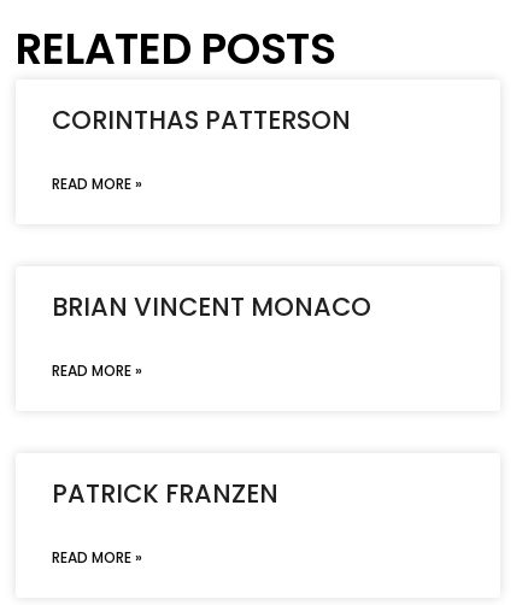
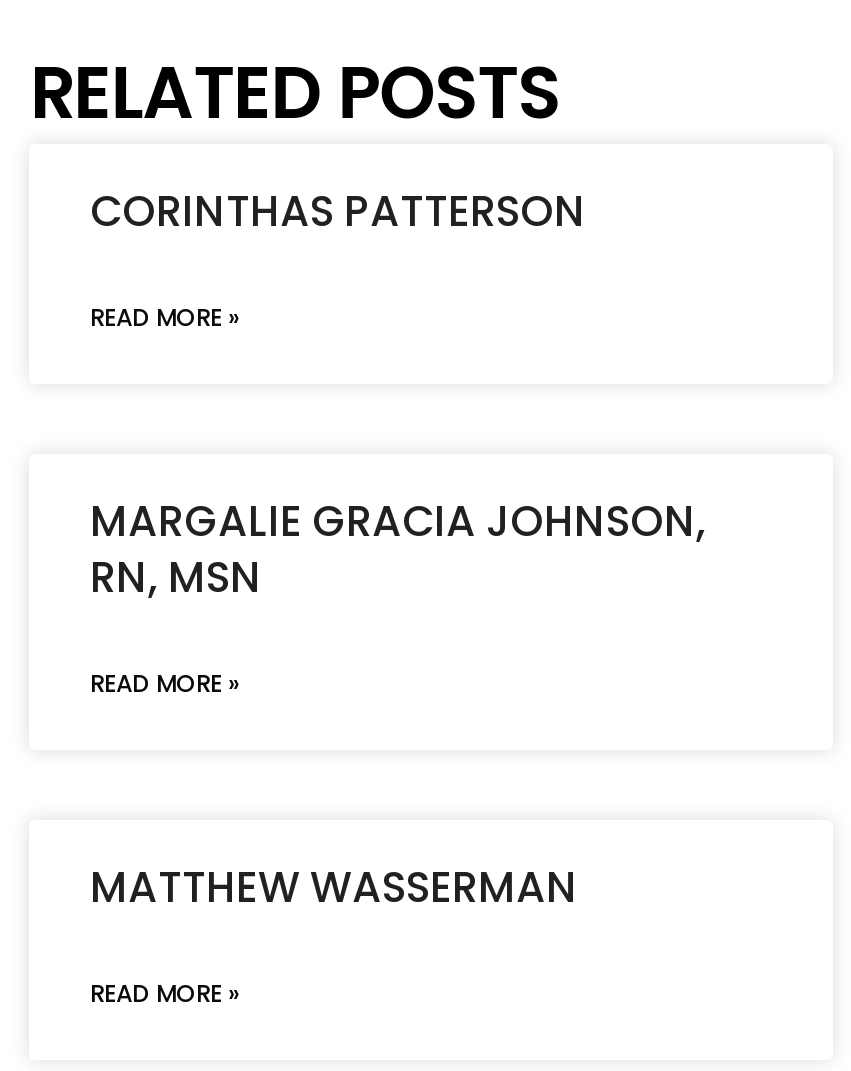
- BRIAN VINCENT MONACO
+ MARGALIE GRACIA JOHNSON,
+ RN, MSN

- PATRICK FRANZEN
+ MATTHEW WASSERMAN
